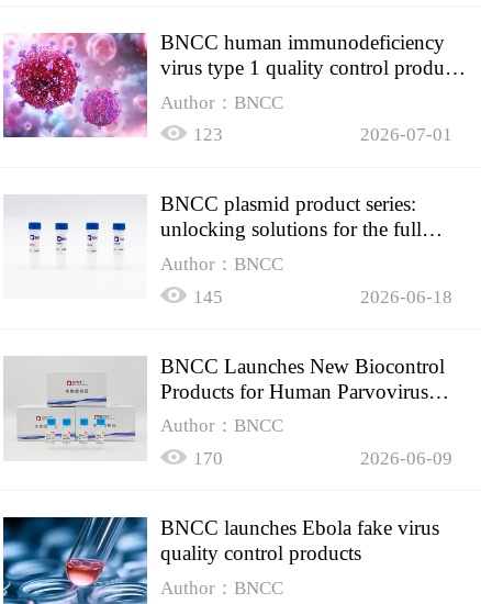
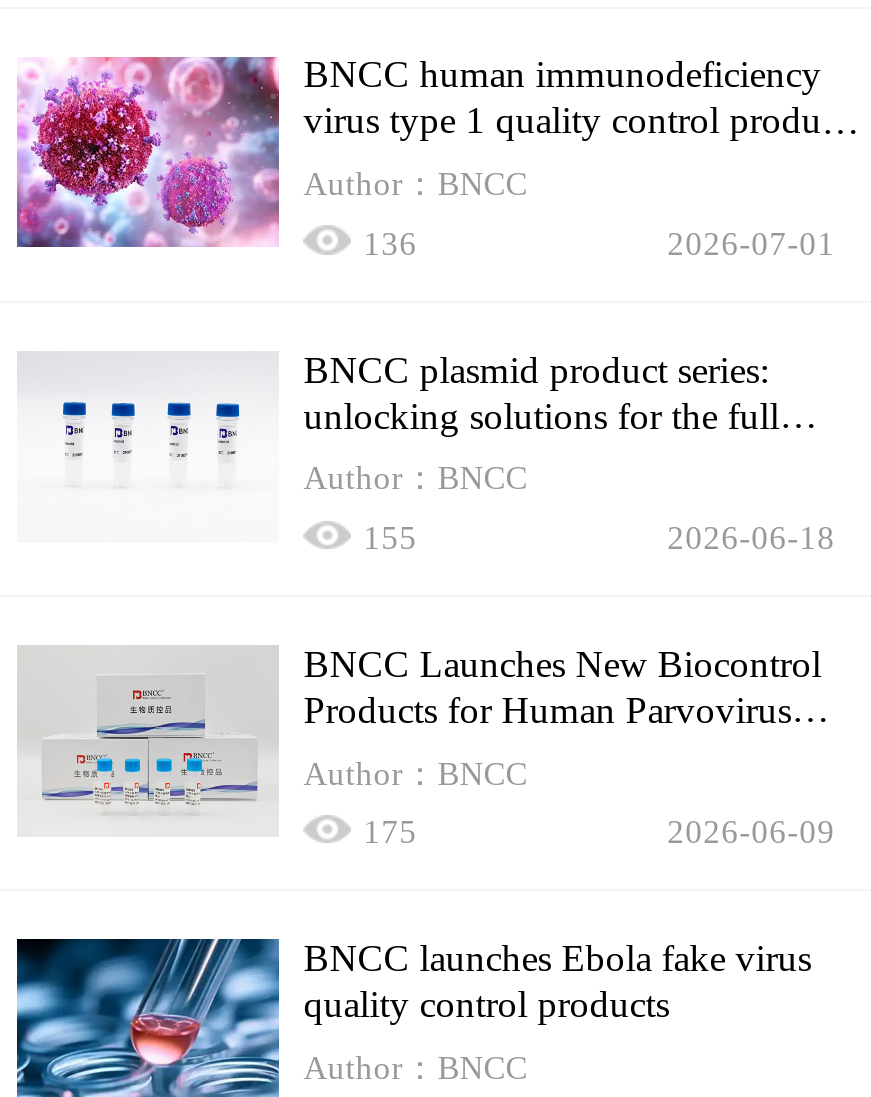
- 123
+ 136

- 145
+ 155

- 170
+ 175
